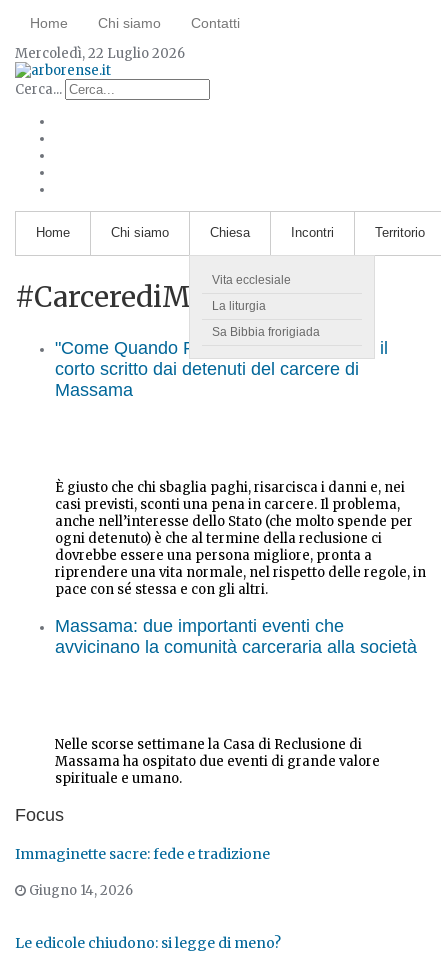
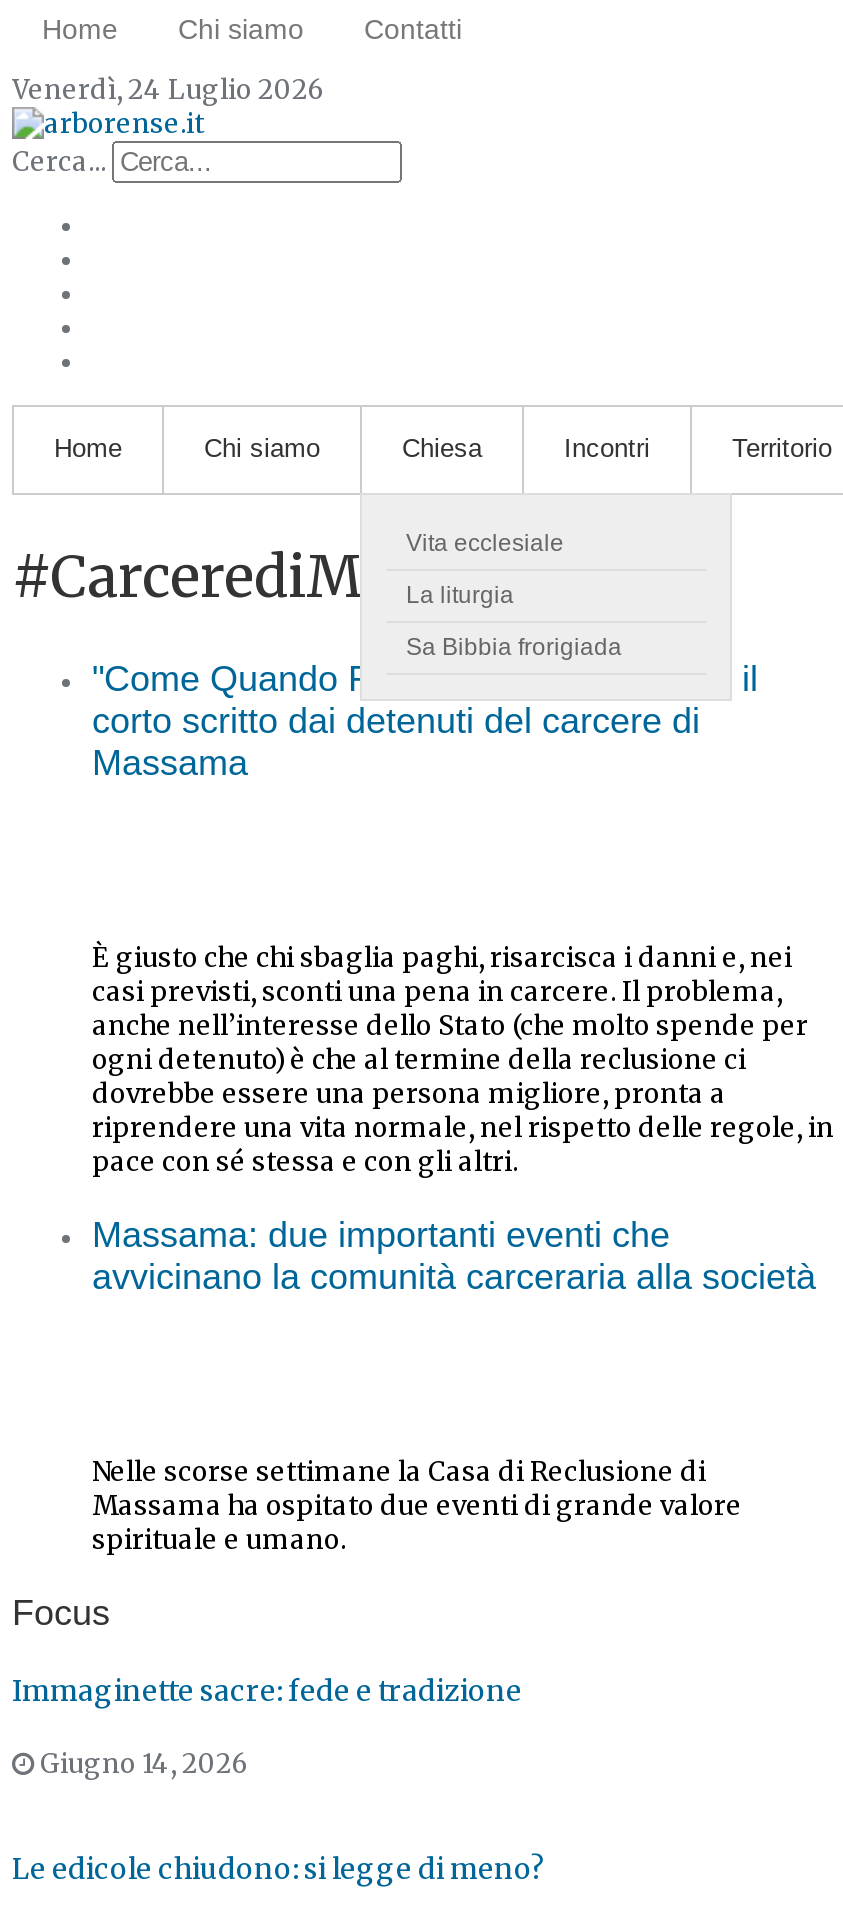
- Mercoledì, 22 Luglio 2026
+ Venerdì, 24 Luglio 2026
